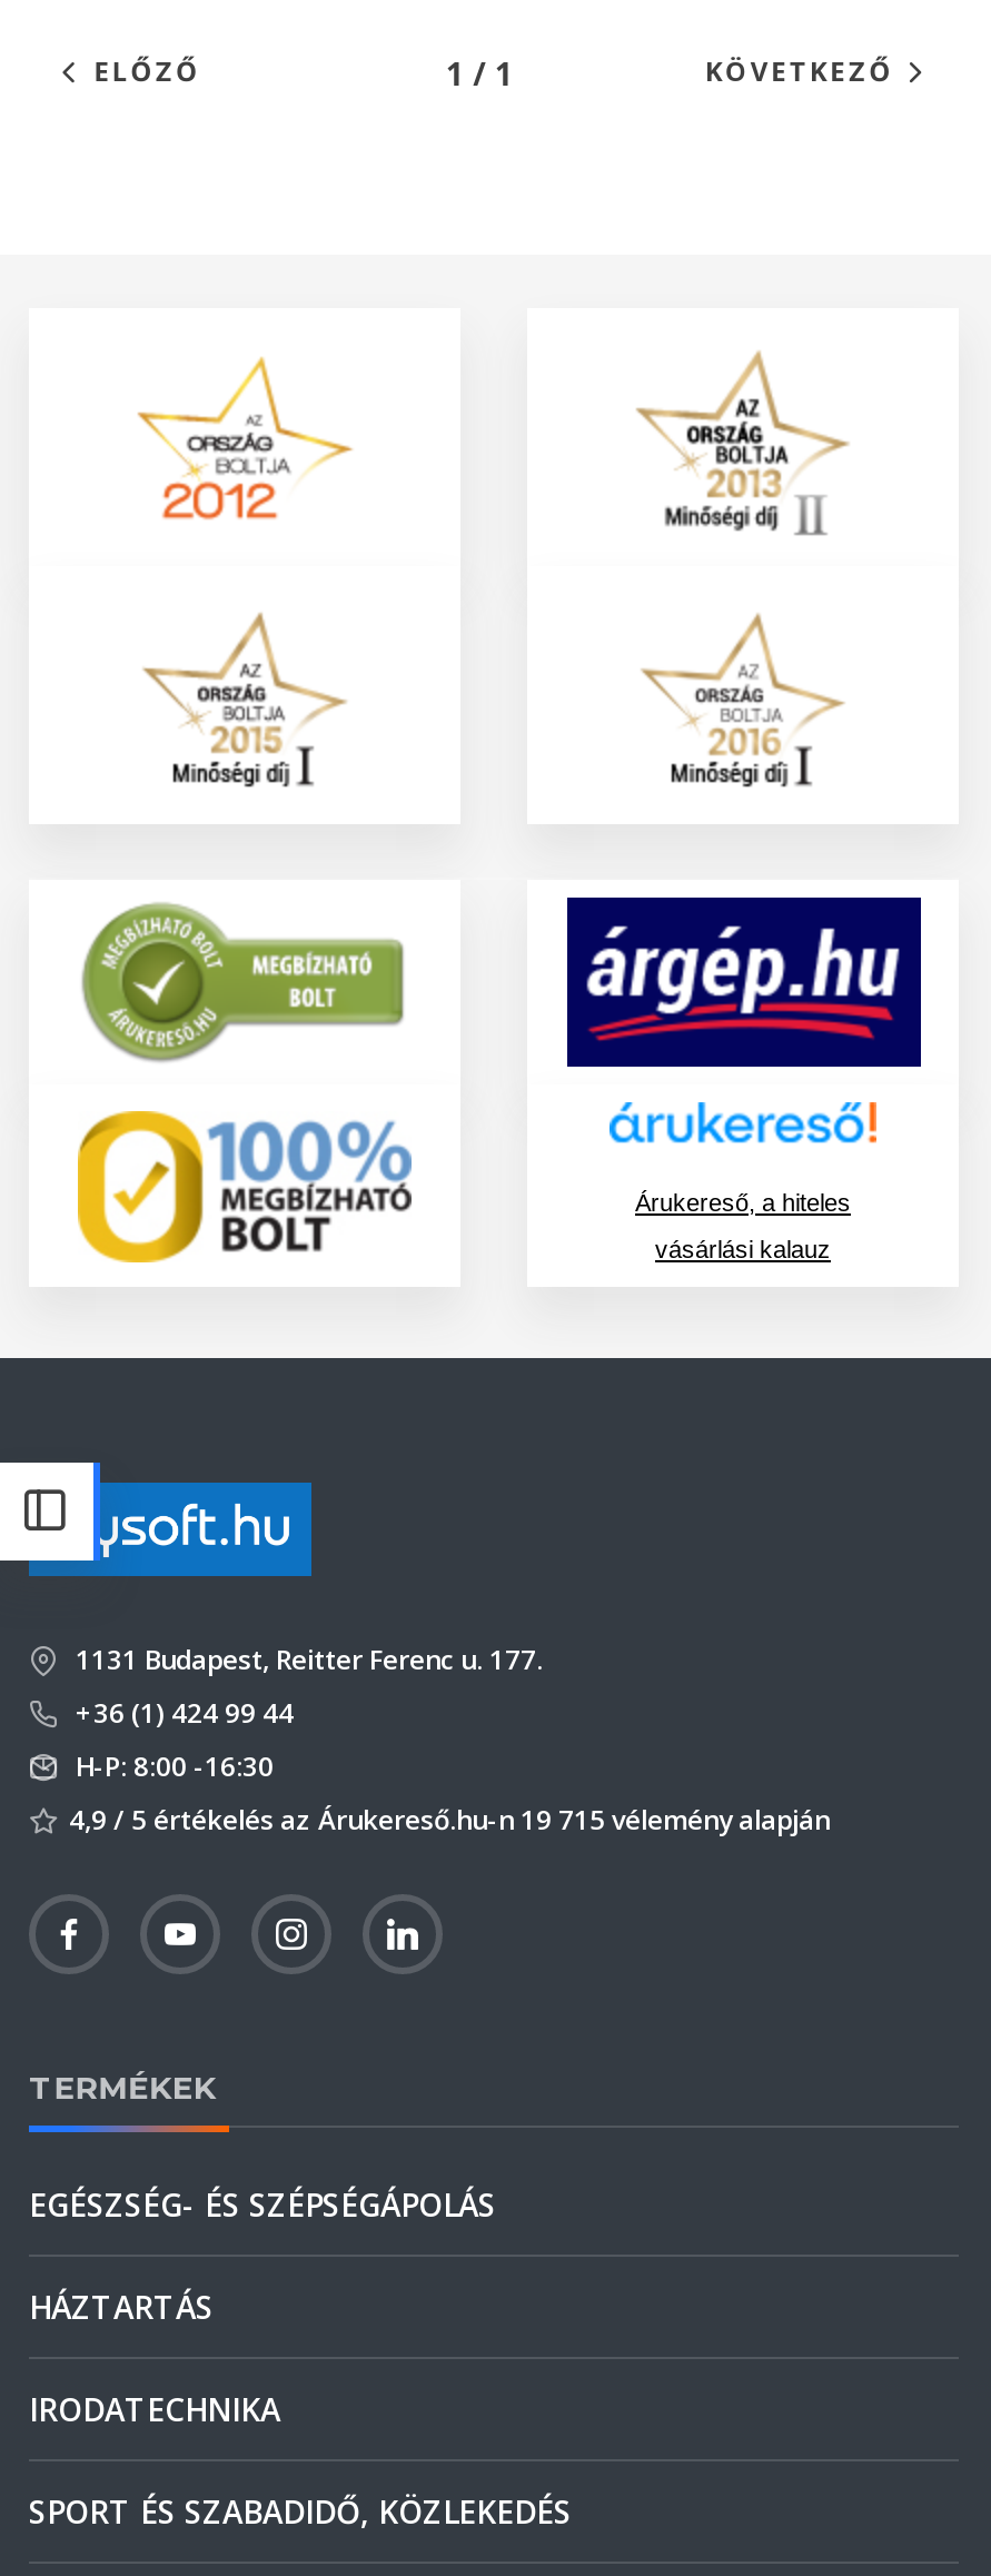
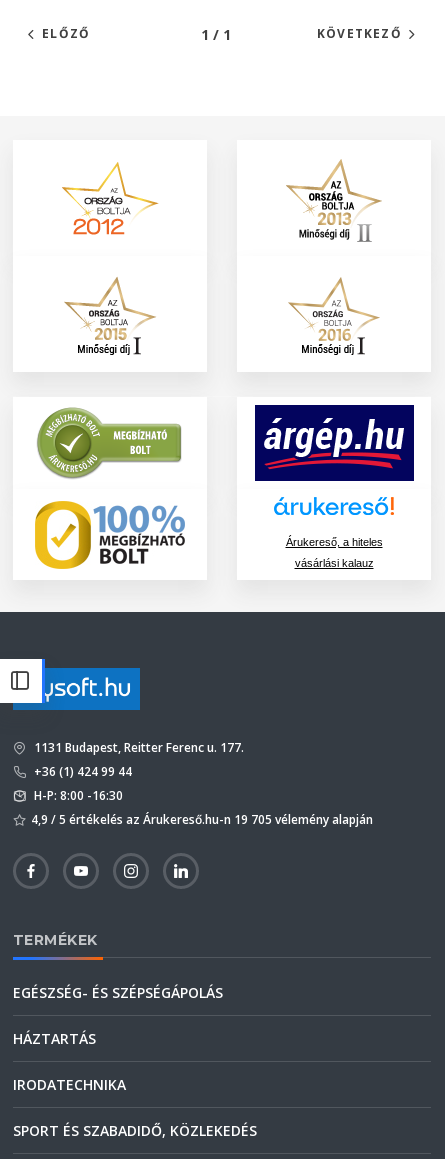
- 4,9 / 5 értékelés az Árukereső.hu-n 19 715 vélemény alapján
+ 4,9 / 5 értékelés az Árukereső.hu-n 19 705 vélemény alapján
